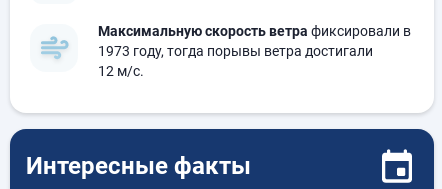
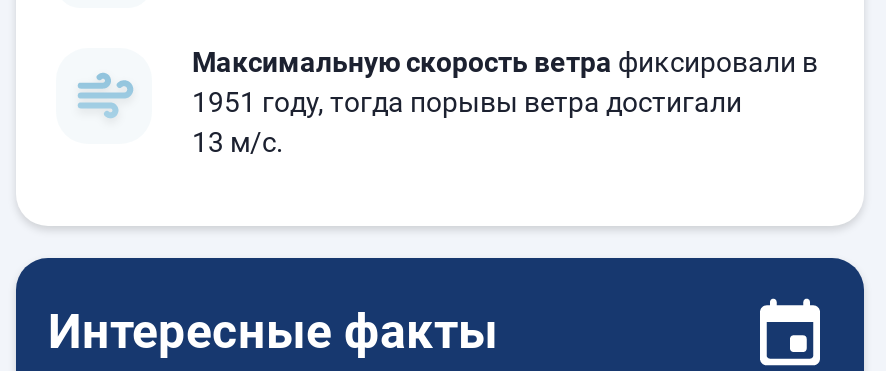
- 1973 году, тогда порывы ветра достигали
+ 1951 году, тогда порывы ветра достигали

- 12 м/с.
+ 13 м/с.
